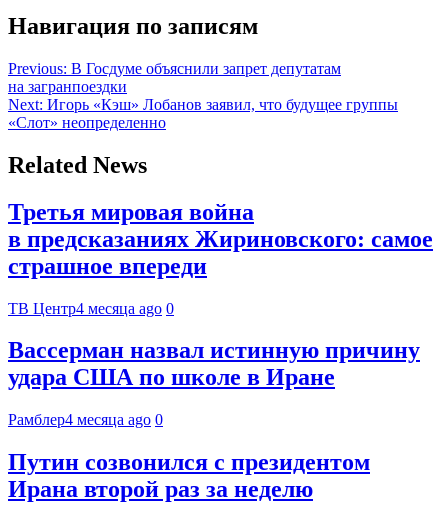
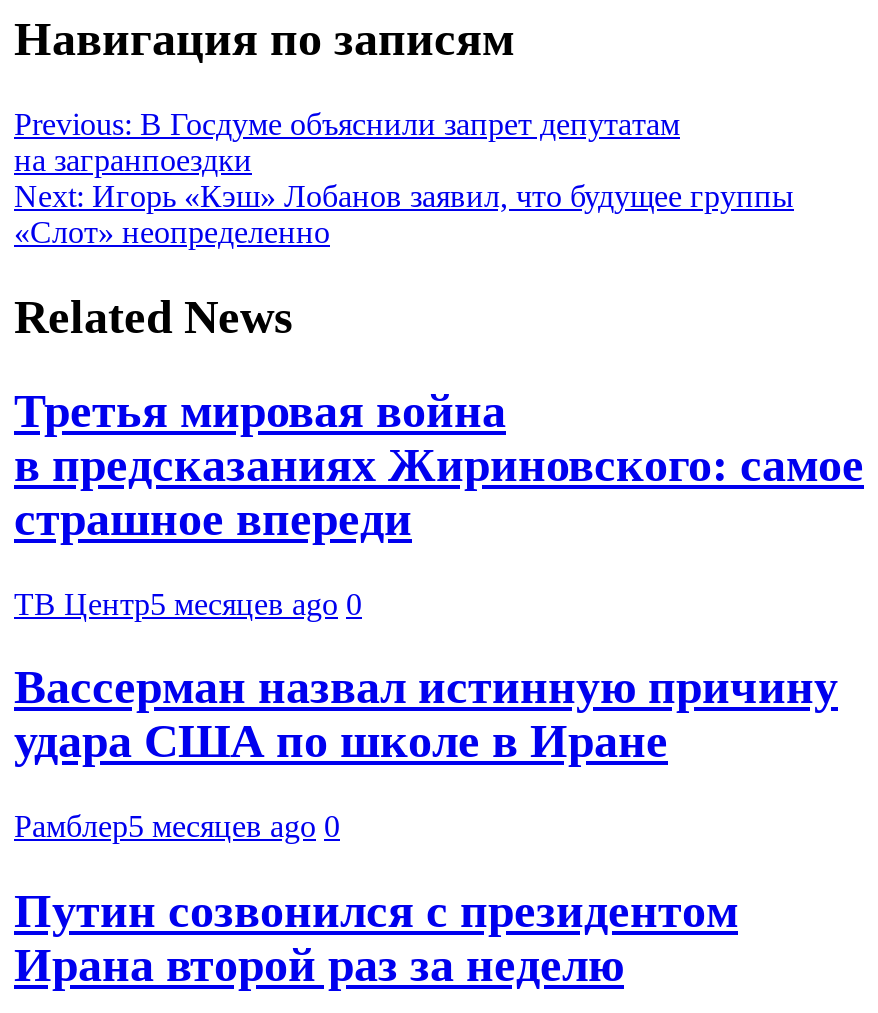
- ТВ Центр4 месяца ago 0
+ ТВ Центр5 месяцев ago 0

- Рамблер4 месяца ago 0
+ Рамблер5 месяцев ago 0
